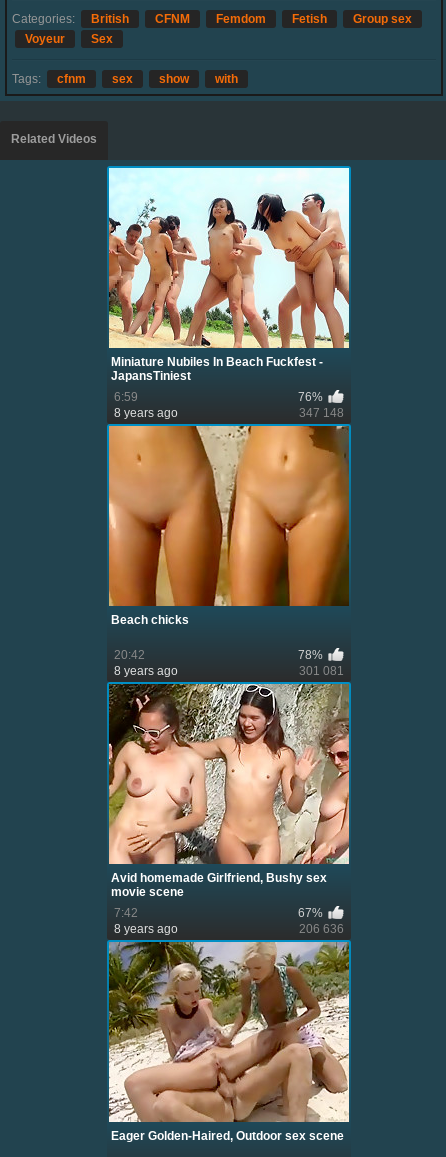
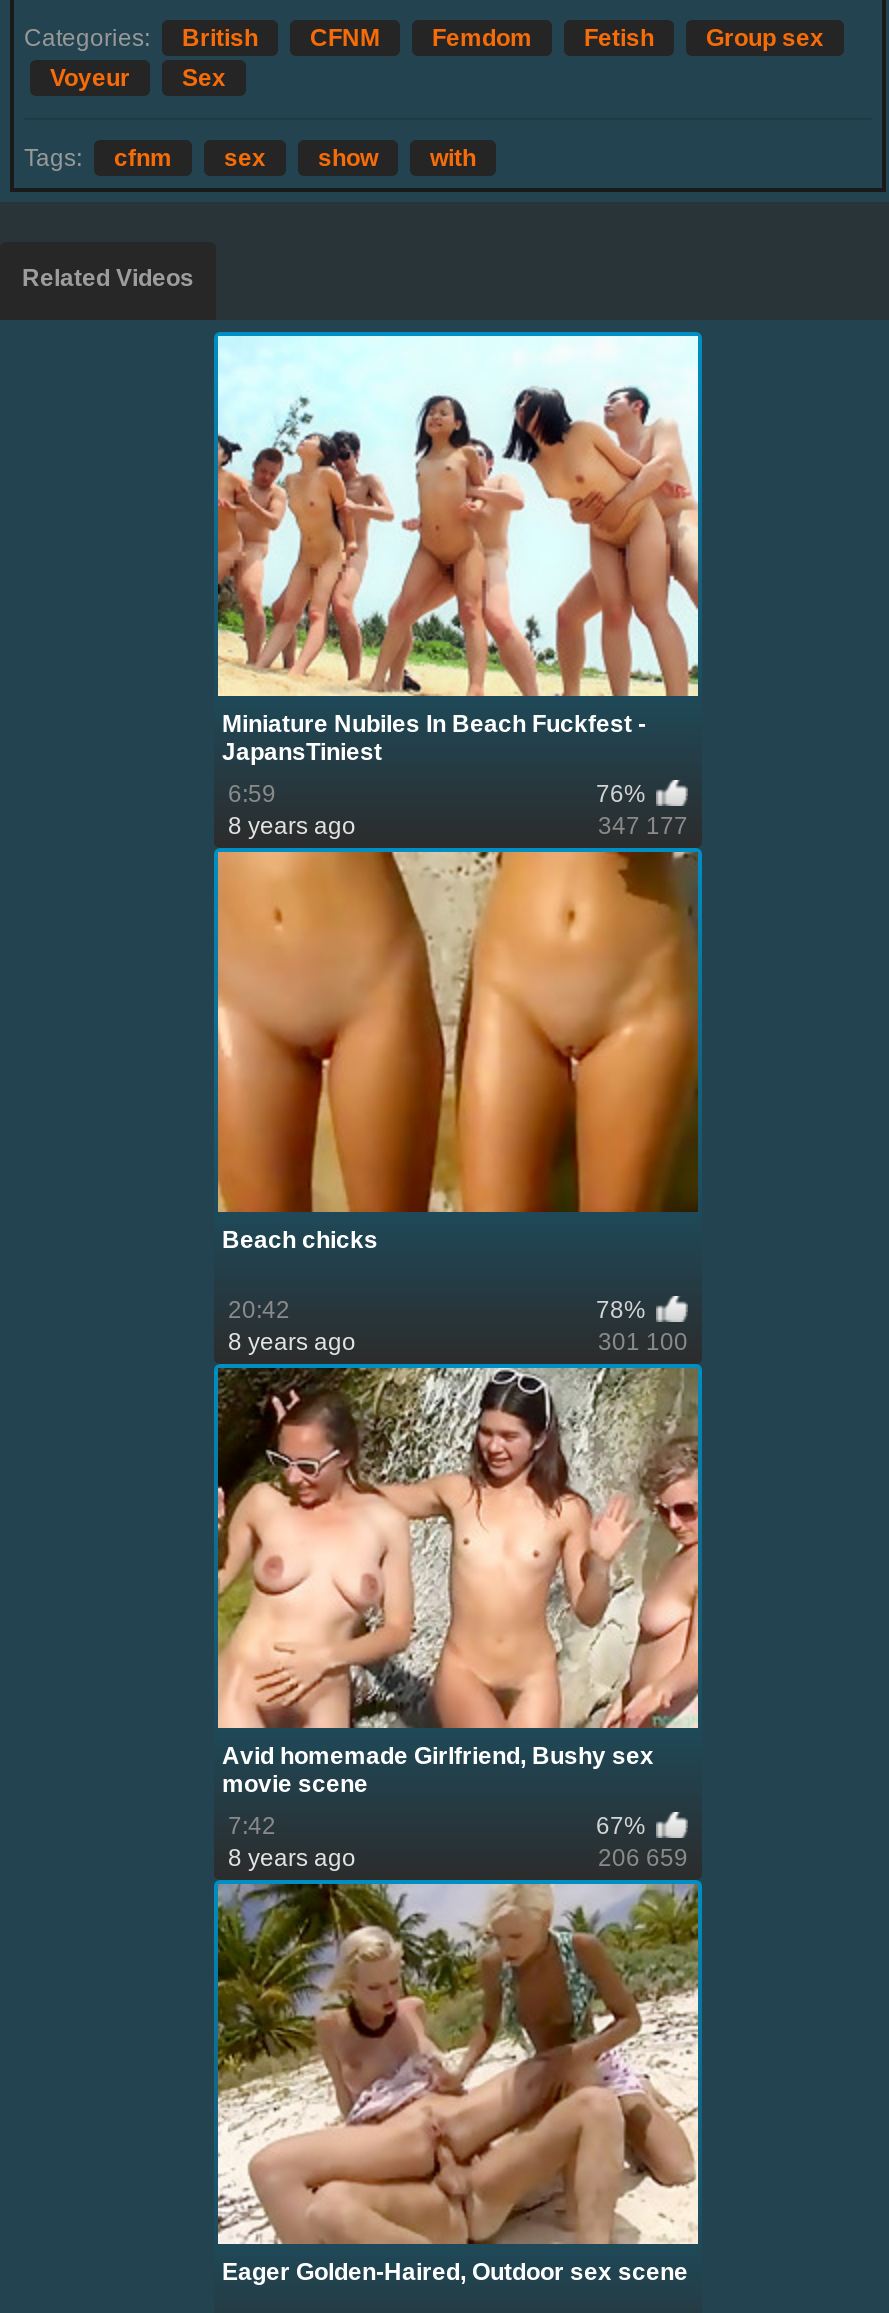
- 347 148
+ 347 177

- 301 081
+ 301 100

- 206 636
+ 206 659
